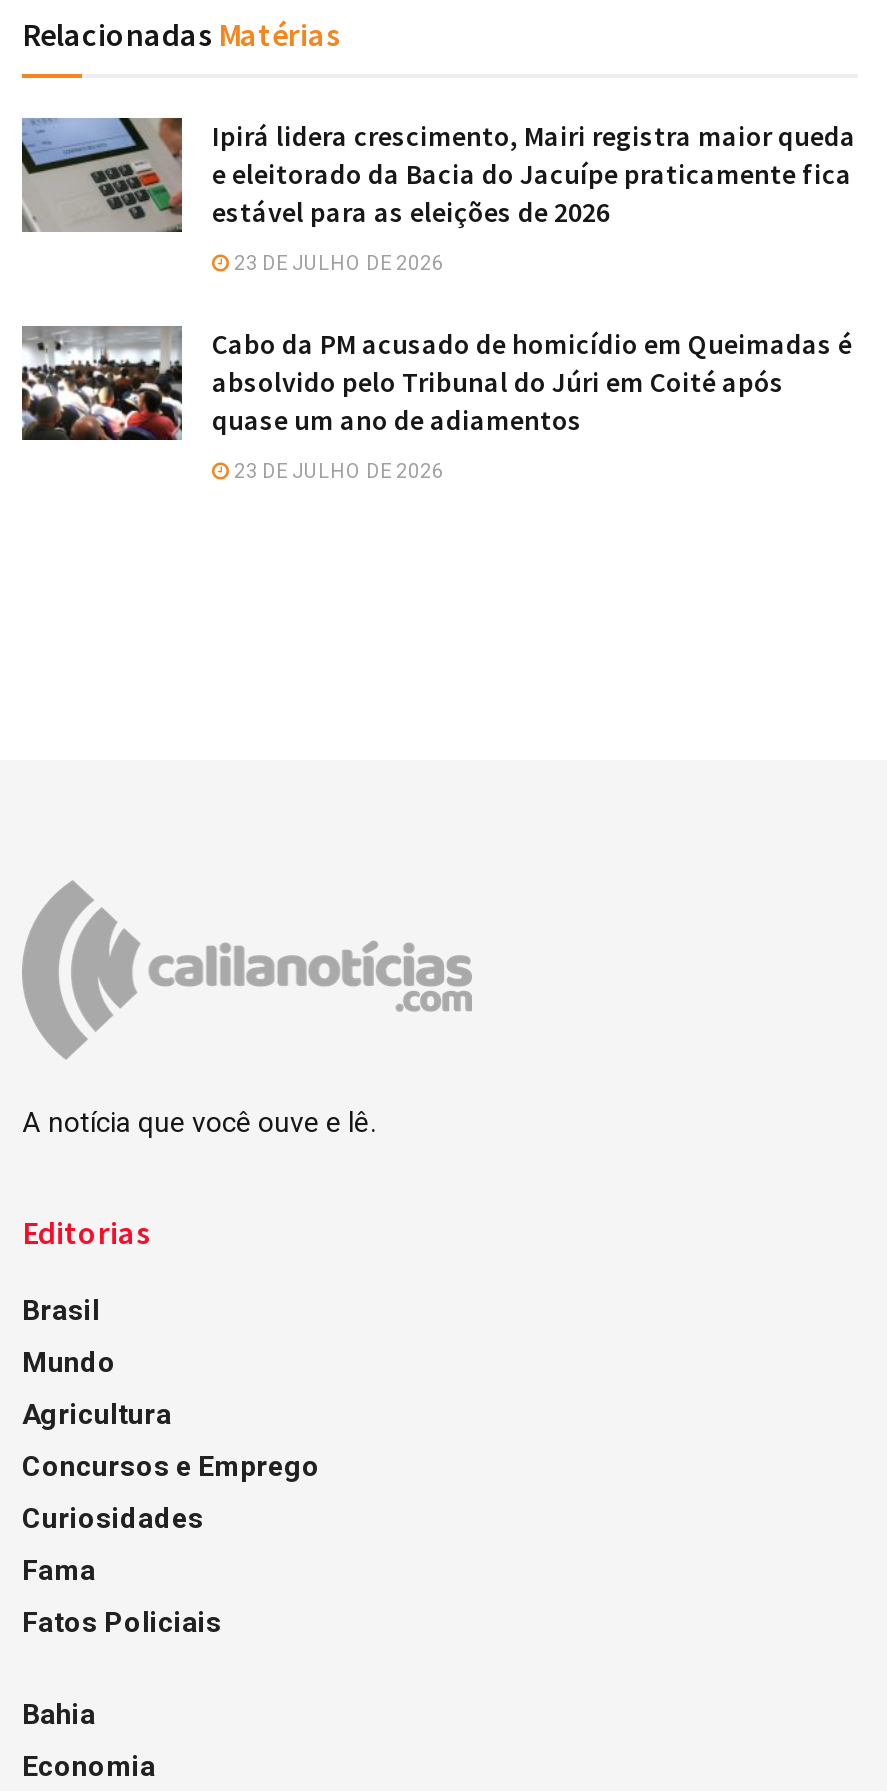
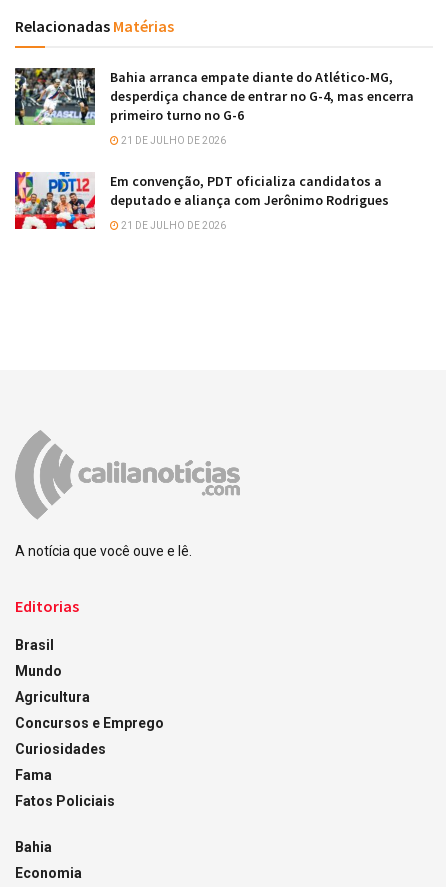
- [image]
- Ipirá lidera crescimento, Mairi registra maior queda
- e eleitorado da Bacia do Jacuípe praticamente fica
- estável para as eleições de 2026
+ [image]
+ Bahia arranca empate diante do Atlético-MG,
+ desperdiça chance de entrar no G-4, mas encerra
+ primeiro turno no G-6

- 23 DE JULHO DE 2026
+ 21 DE JULHO DE 2026

- [image]
- Cabo da PM acusado de homicídio em Queimadas é
- absolvido pelo Tribunal do Júri em Coité após
- quase um ano de adiamentos
+ [image]
+ Em convenção, PDT oficializa candidatos a
+ deputado e aliança com Jerônimo Rodrigues

- 23 DE JULHO DE 2026
+ 21 DE JULHO DE 2026
